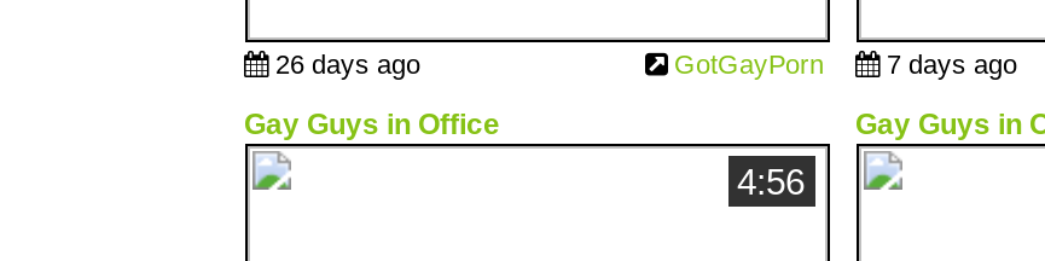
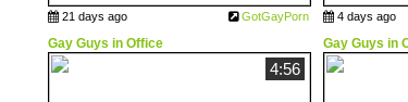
- 26 days ago
+ 21 days ago

- GotGayPorn 7 days ago
+ GotGayPorn 4 days ago
